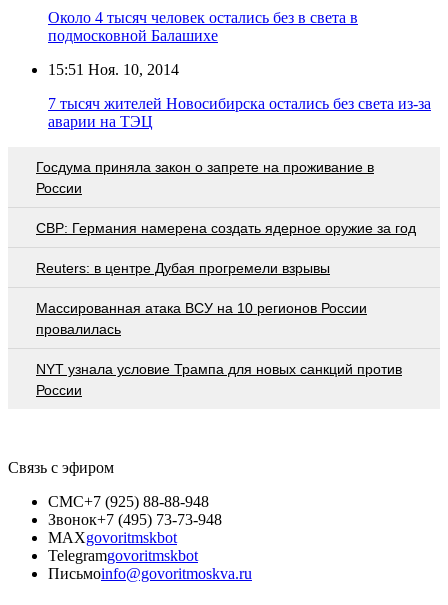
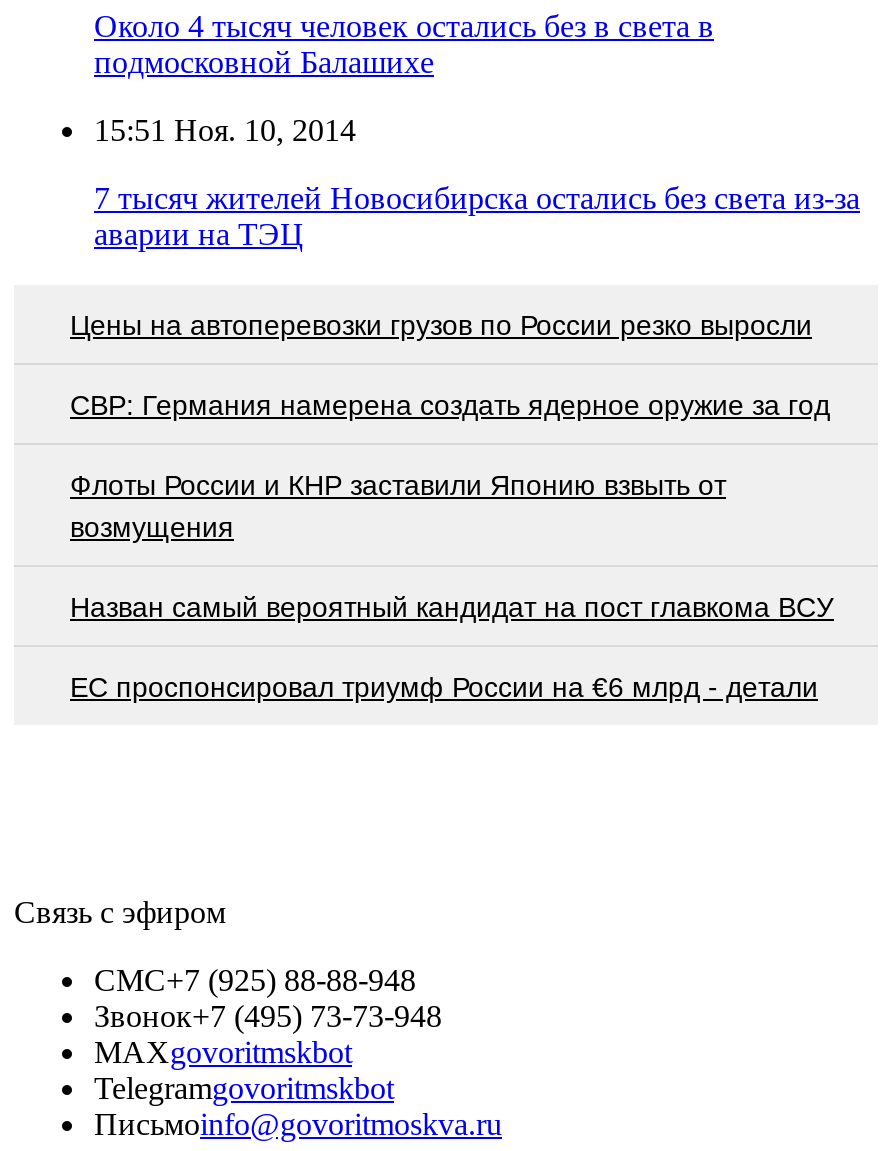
- Госдума приняла закон о запрете на проживание в
- России
+ Цены на автоперевозки грузов по России резко выросли

- Reuters: в центре Дубая прогремели взрывы
+ Флоты России и КНР заставили Японию взвыть от
+ возмущения

- Массированная атака ВСУ на 10 регионов России
- провалилась
+ Назван самый вероятный кандидат на пост главкома ВСУ

- NYT узнала условие Трампа для новых санкций против
- России
+ EC проспонсировал триумф России на €6 млрд - детали
